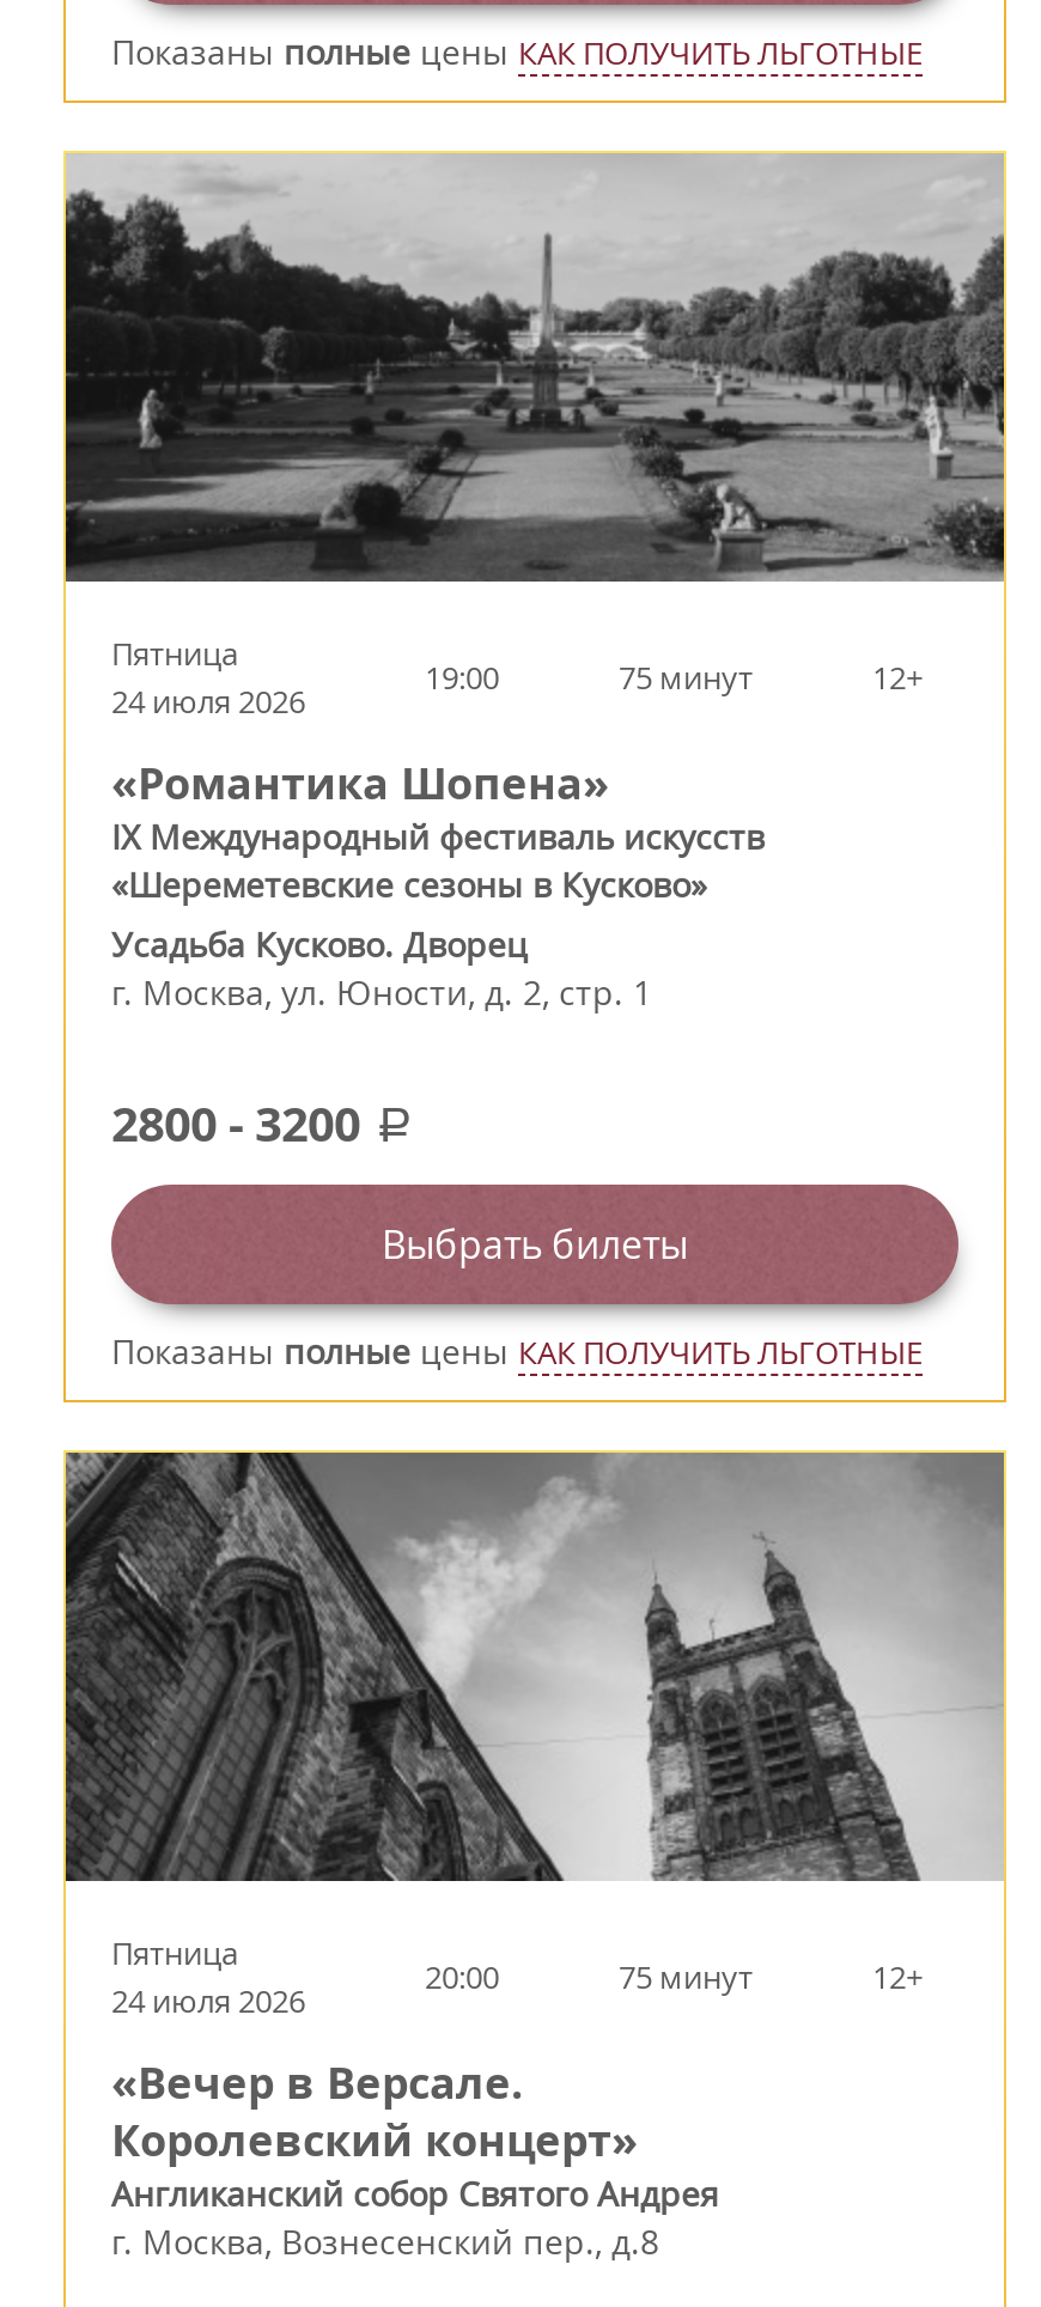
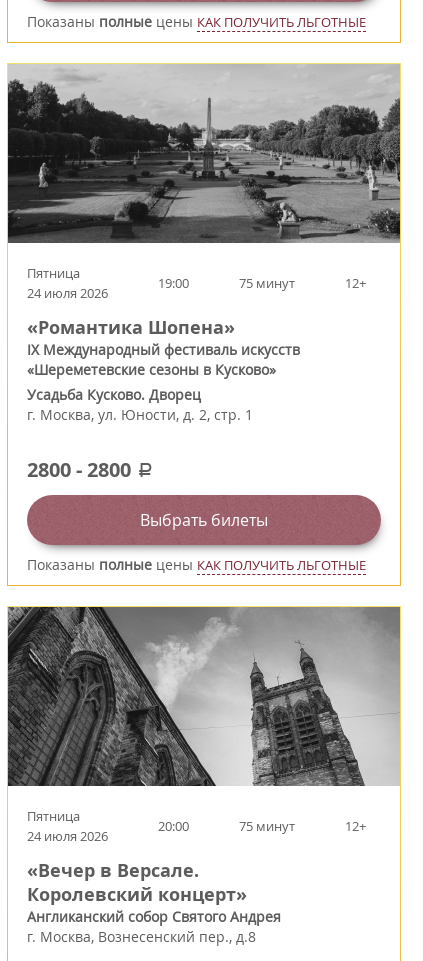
- 2800 - 3200 a
+ 2800 - 2800 a
